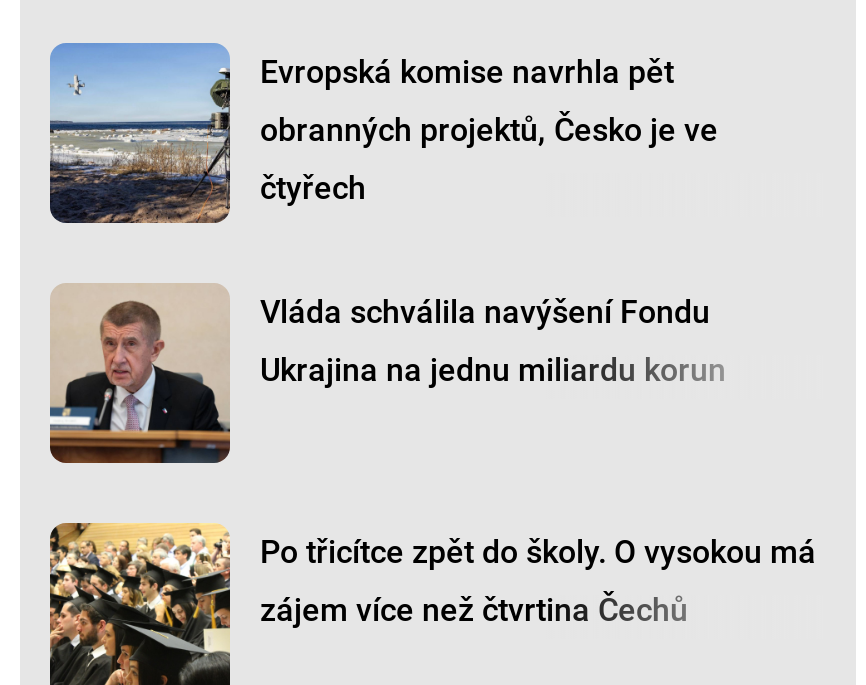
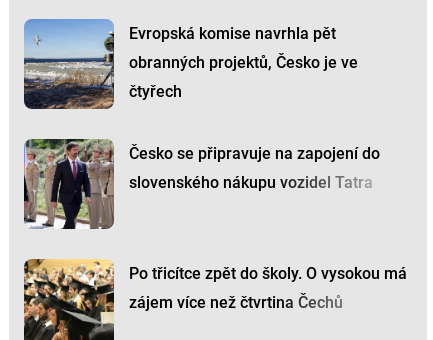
- [image]
- Vláda schválila navýšení Fondu
+ [image]
+ Česko se připravuje na zapojení do

- Ukrajina na jednu miliardu korun
+ slovenského nákupu vozidel Tatra
